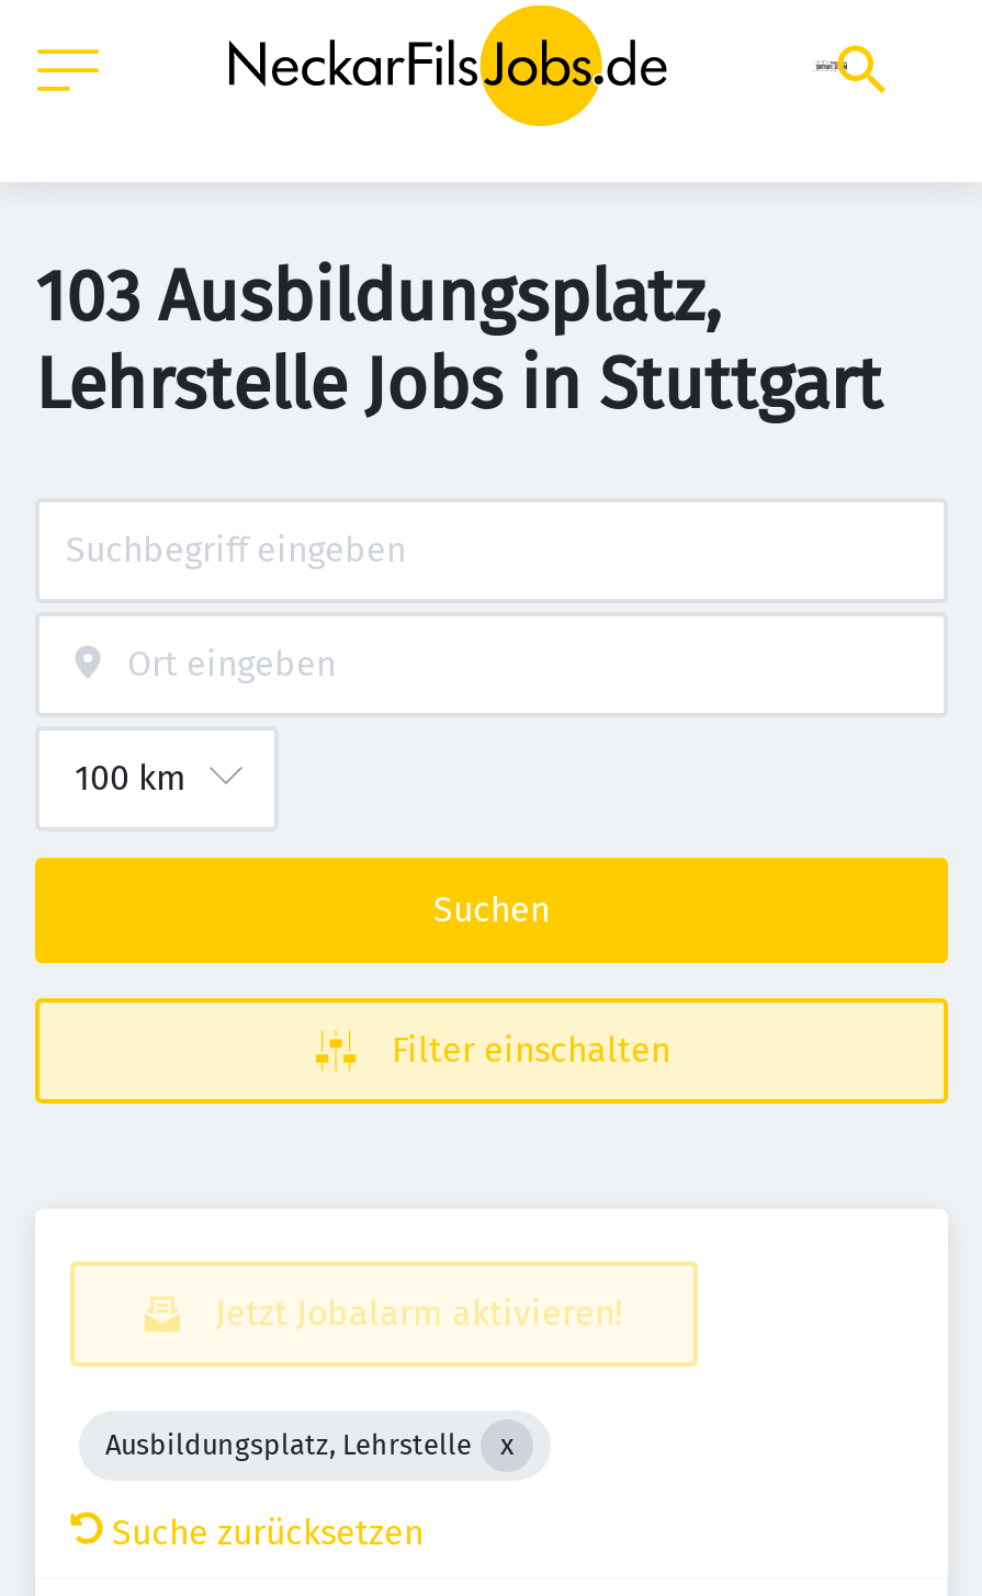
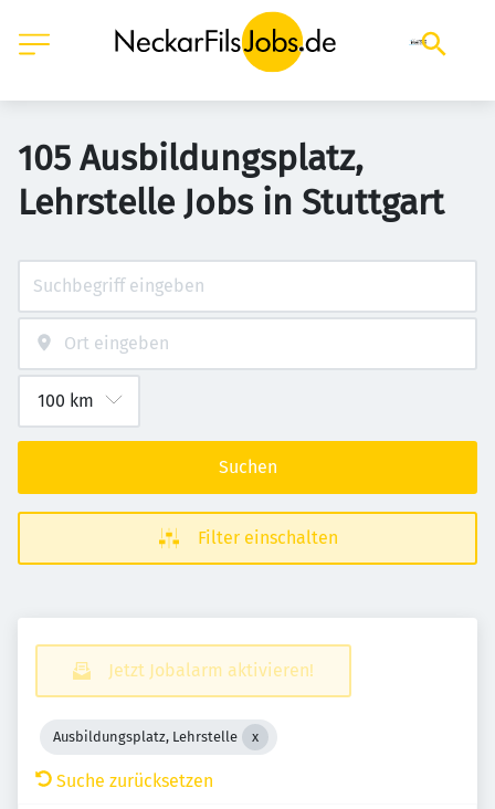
- 103 Ausbildungsplatz,
+ 105 Ausbildungsplatz,
